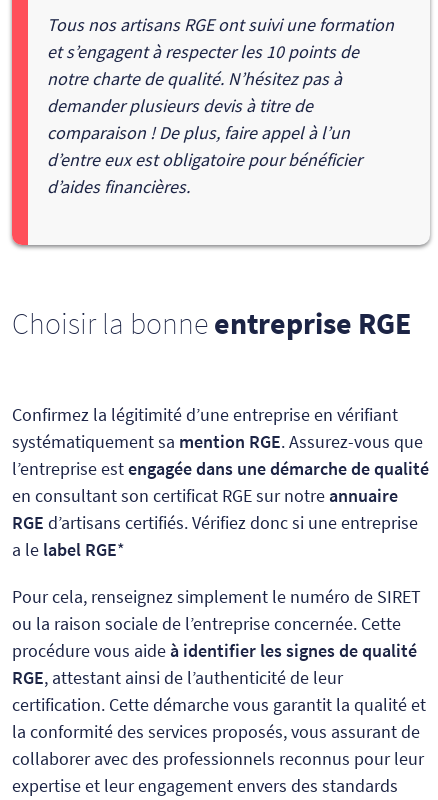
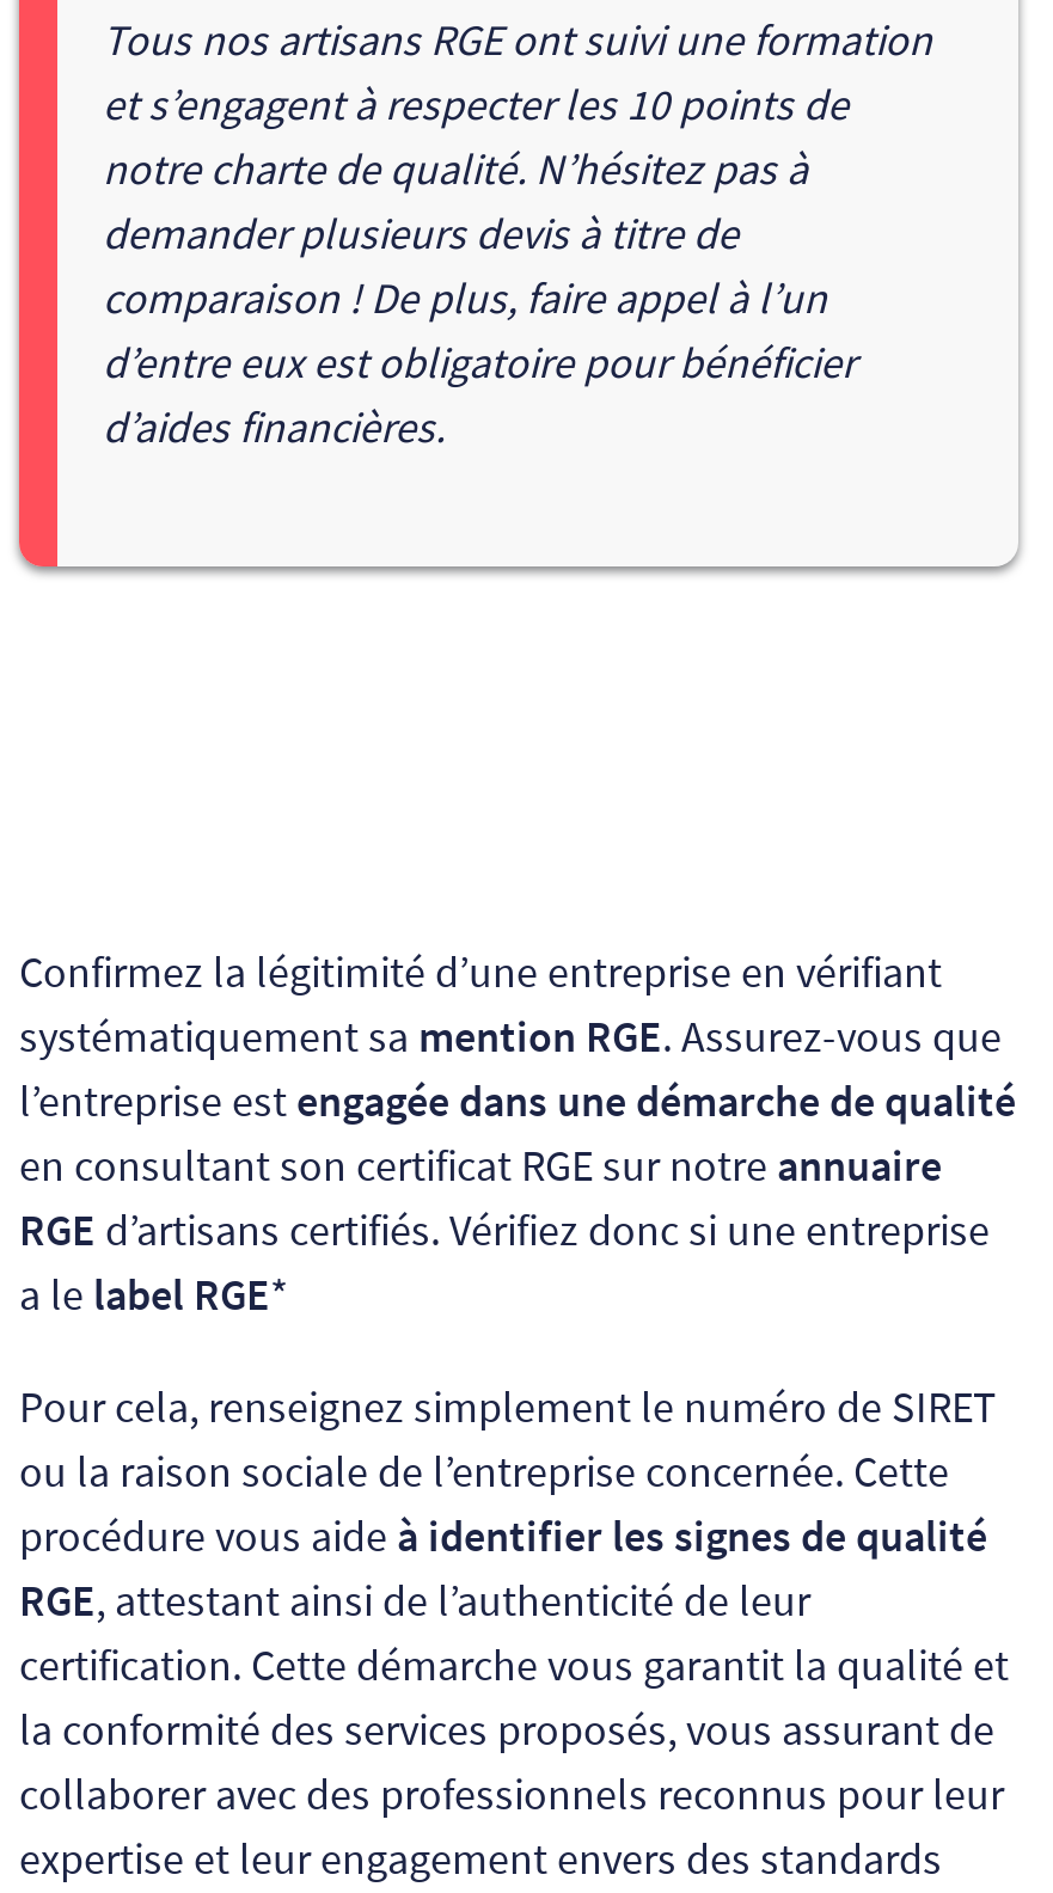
- Choisir la bonne entreprise RGE
